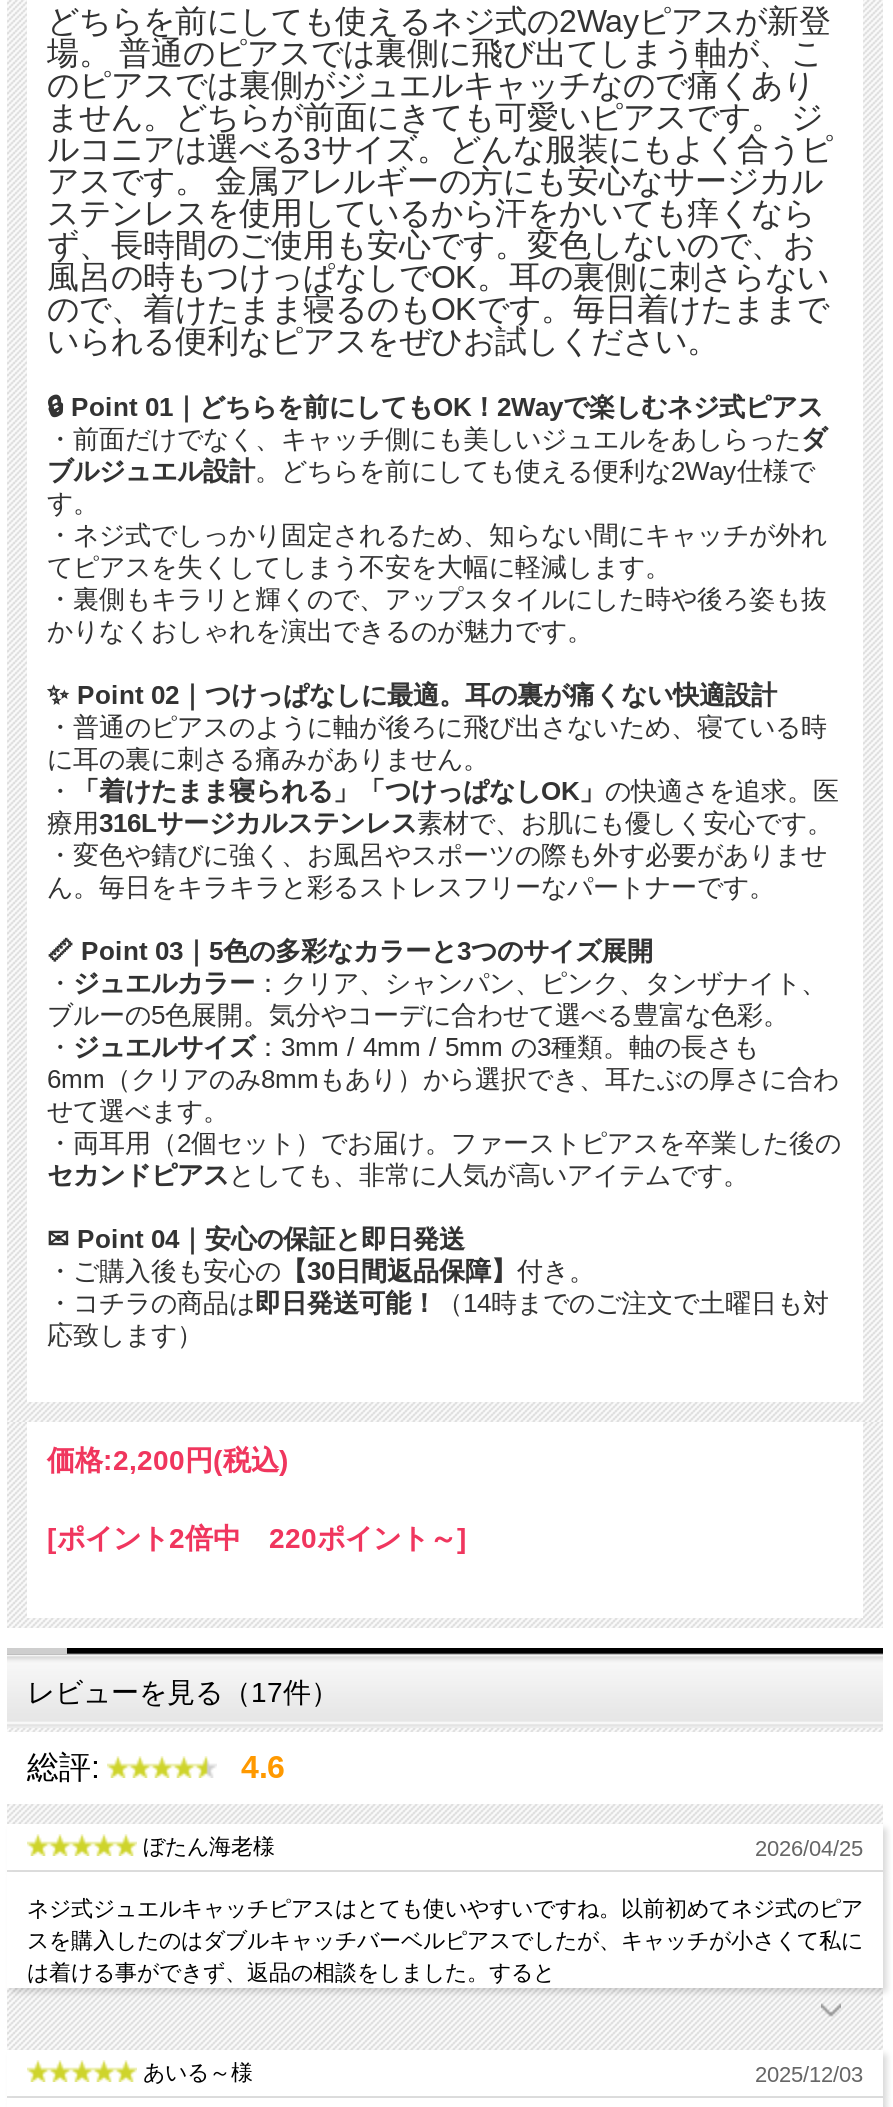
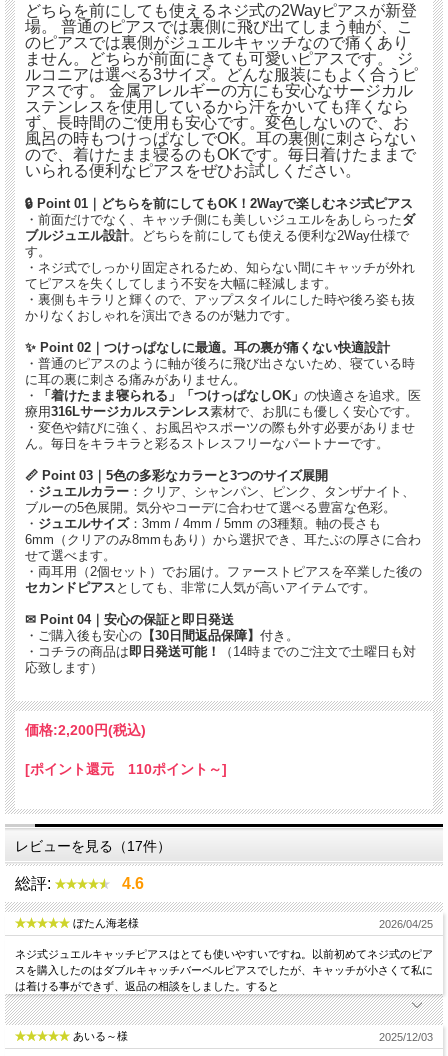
- [ポイント2倍中 220ポイント～]
+ [ポイント還元 110ポイント～]
